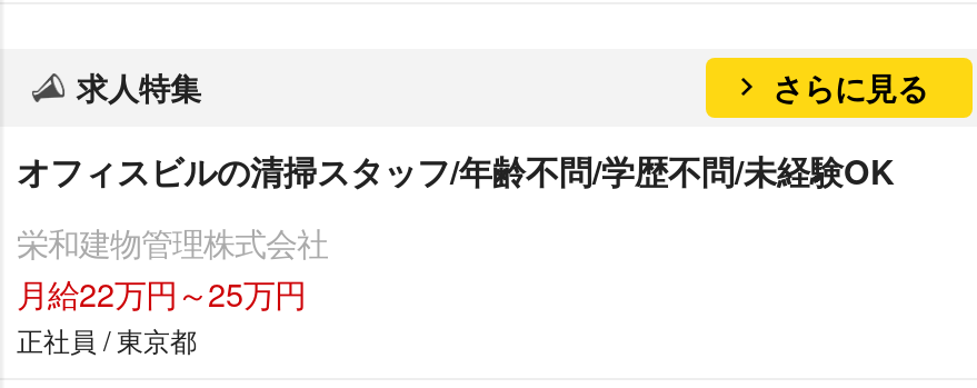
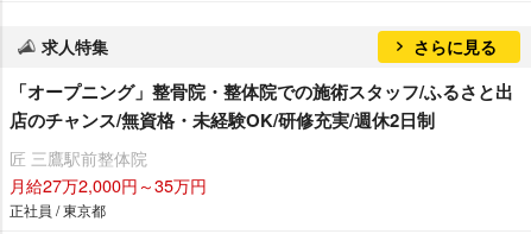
- オフィスビルの清掃スタッフ/年齢不問/学歴不問/未経験OK
+ 「オープニング」整骨院・整体院での施術スタッフ/ふるさと出
+ 店のチャンス/無資格・未経験OK/研修充実/週休2日制

- 栄和建物管理株式会社
- 月給22万円～25万円
+ 匠 三鷹駅前整体院
+ 月給27万2,000円～35万円
